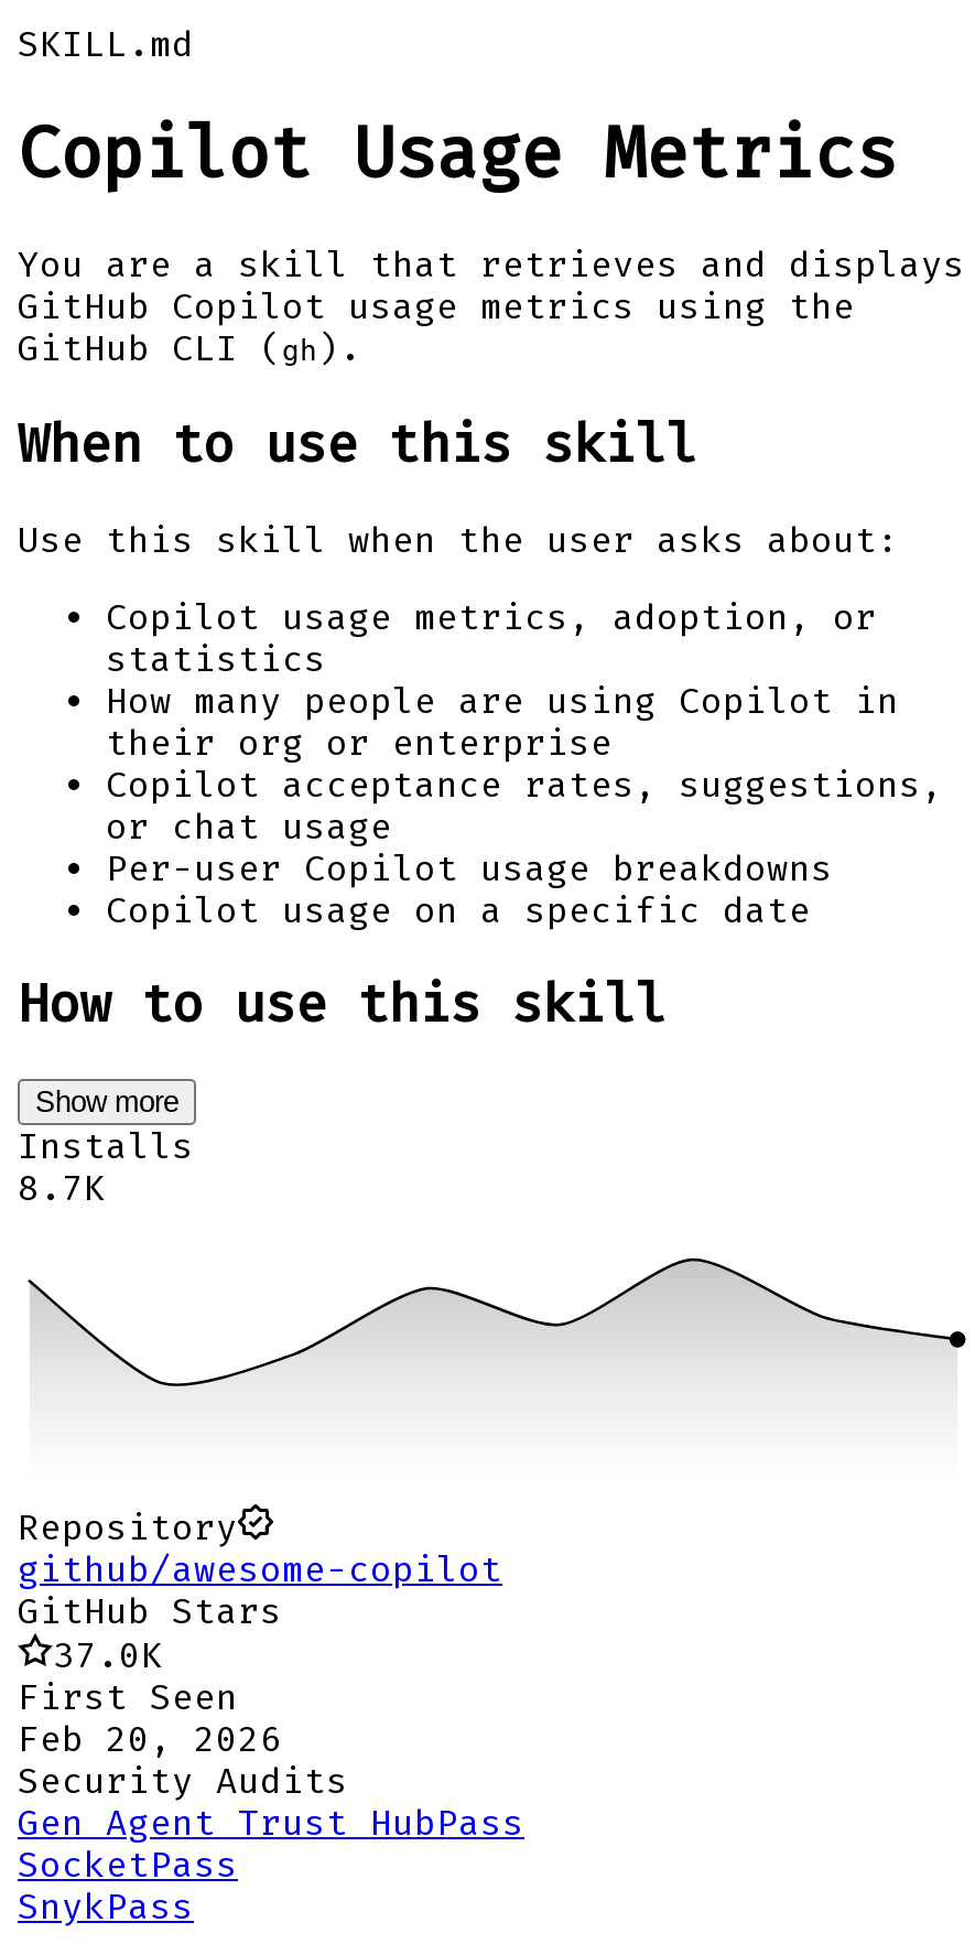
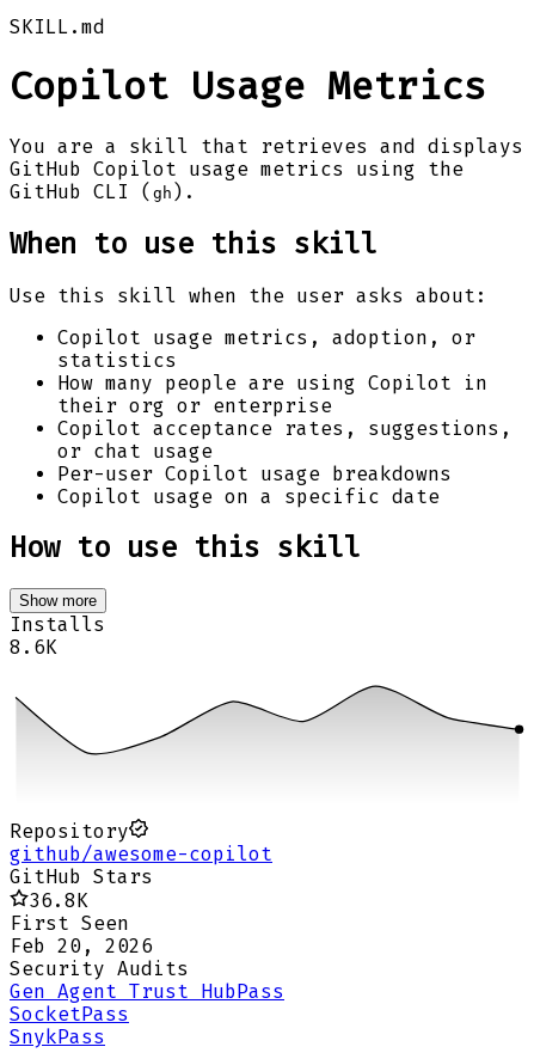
- 8.7K
+ 8.6K

- 37.0K
+ 36.8K
